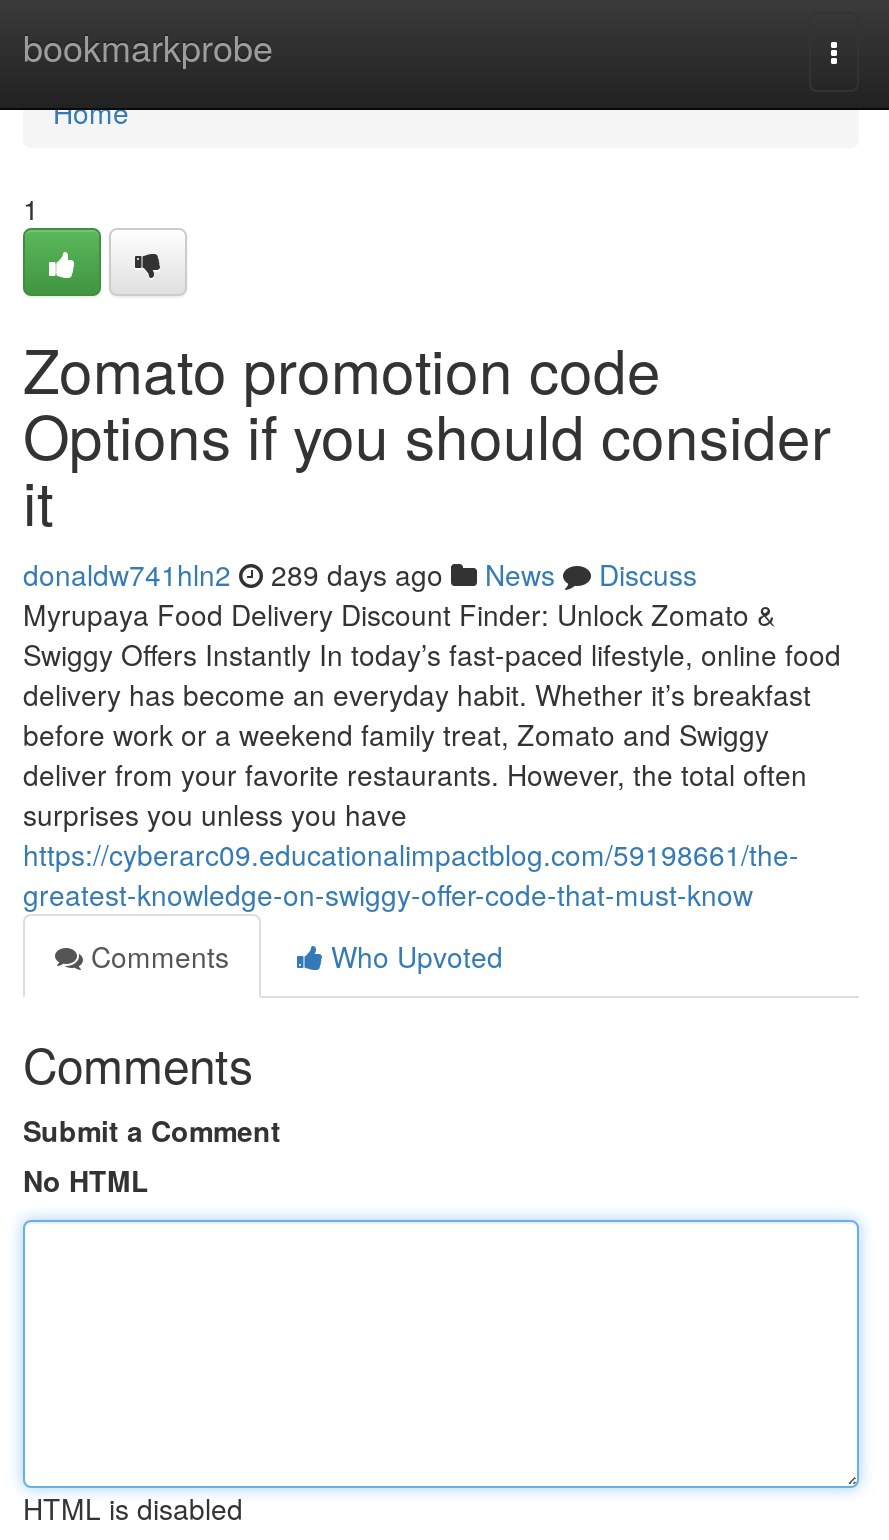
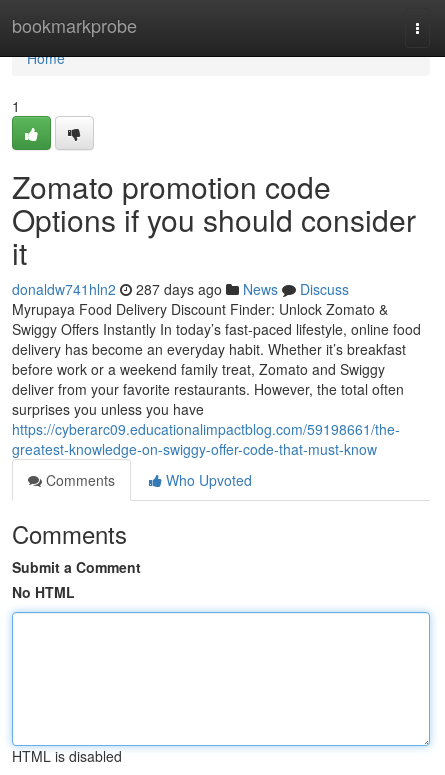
- donaldw741hln2 289 days ago News Discuss
+ donaldw741hln2 287 days ago News Discuss
